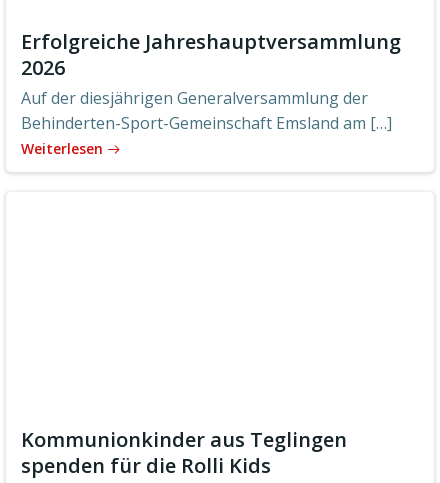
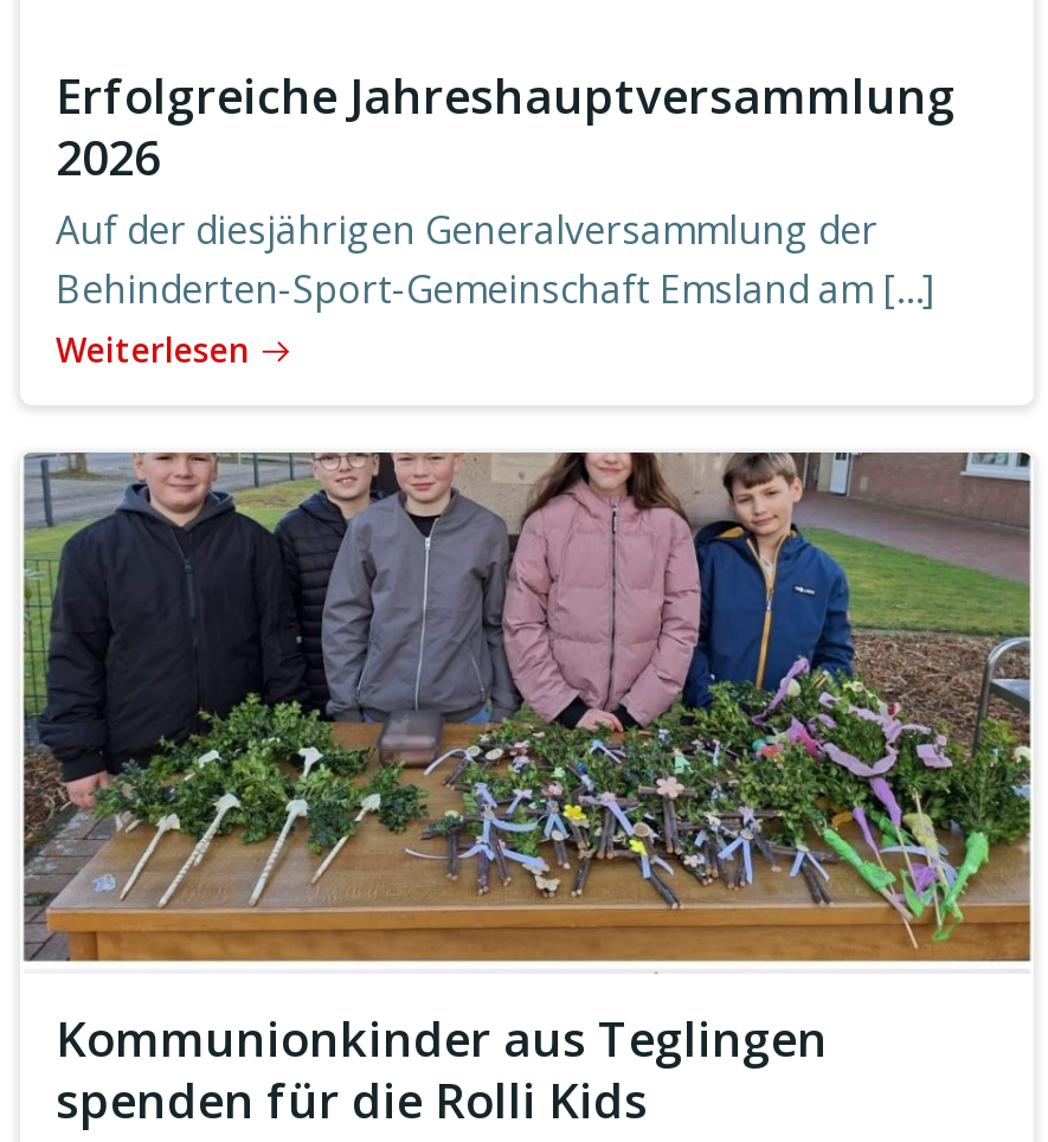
+ [image]
